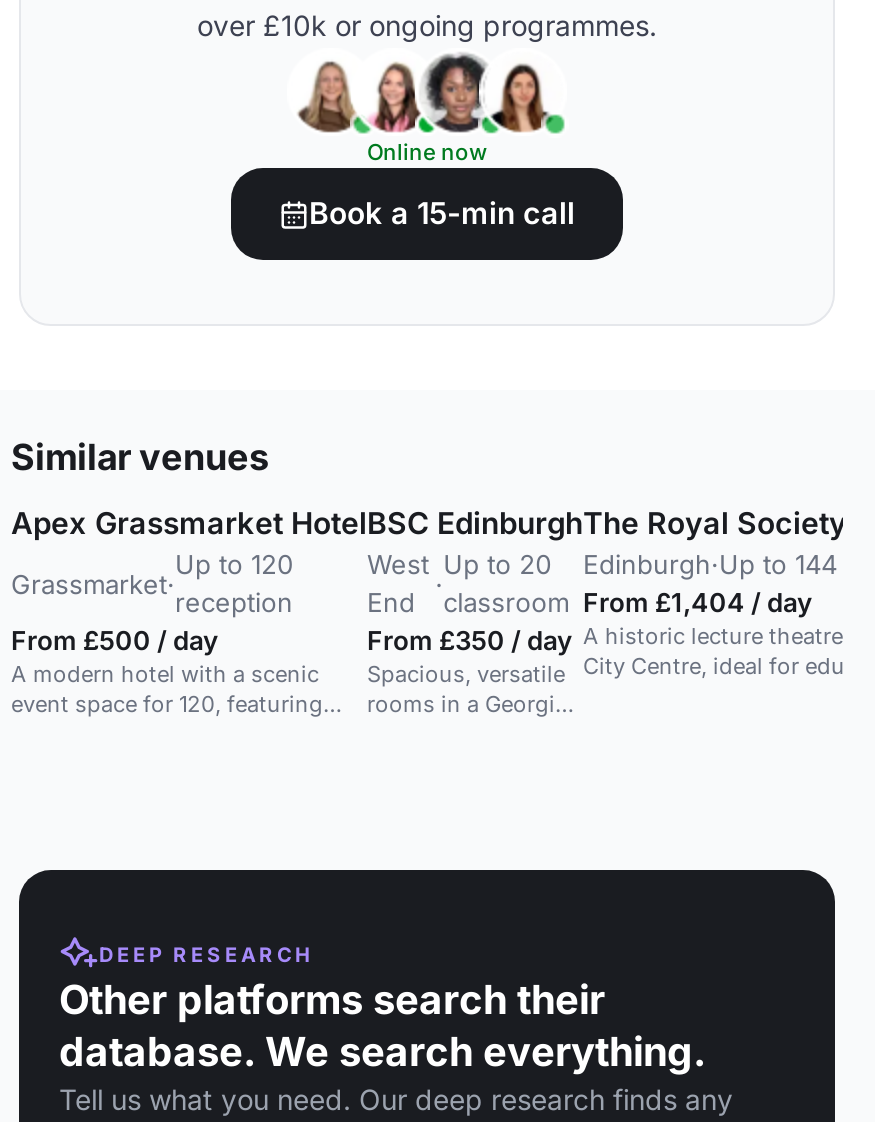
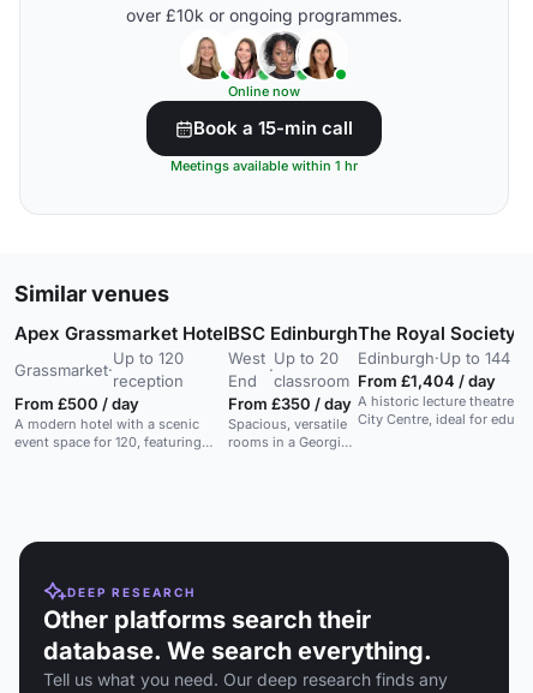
+ Meetings available within 1 hr
